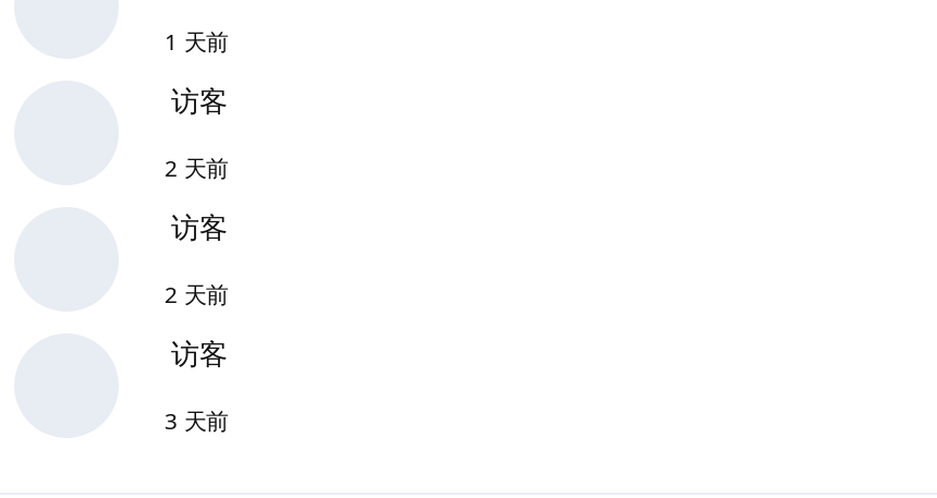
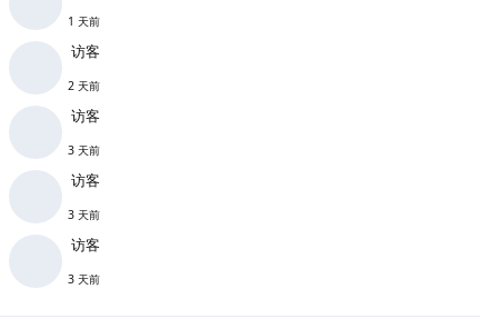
- 2 天前
+ 3 天前
+ 访客
+ 3 天前
